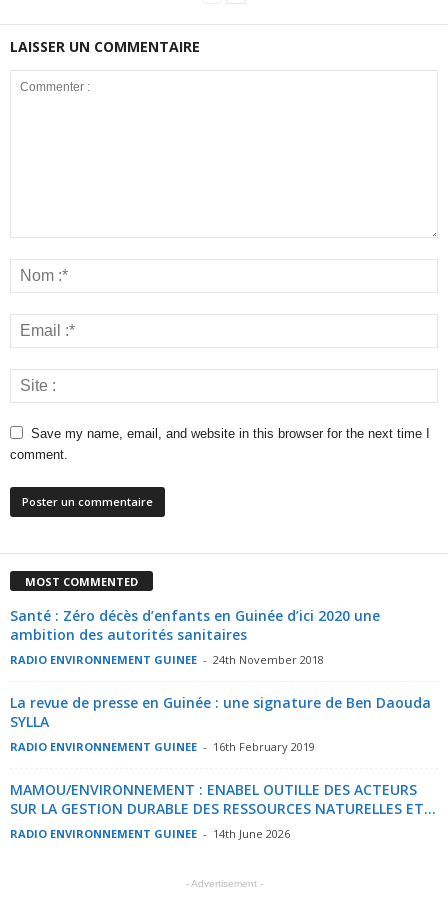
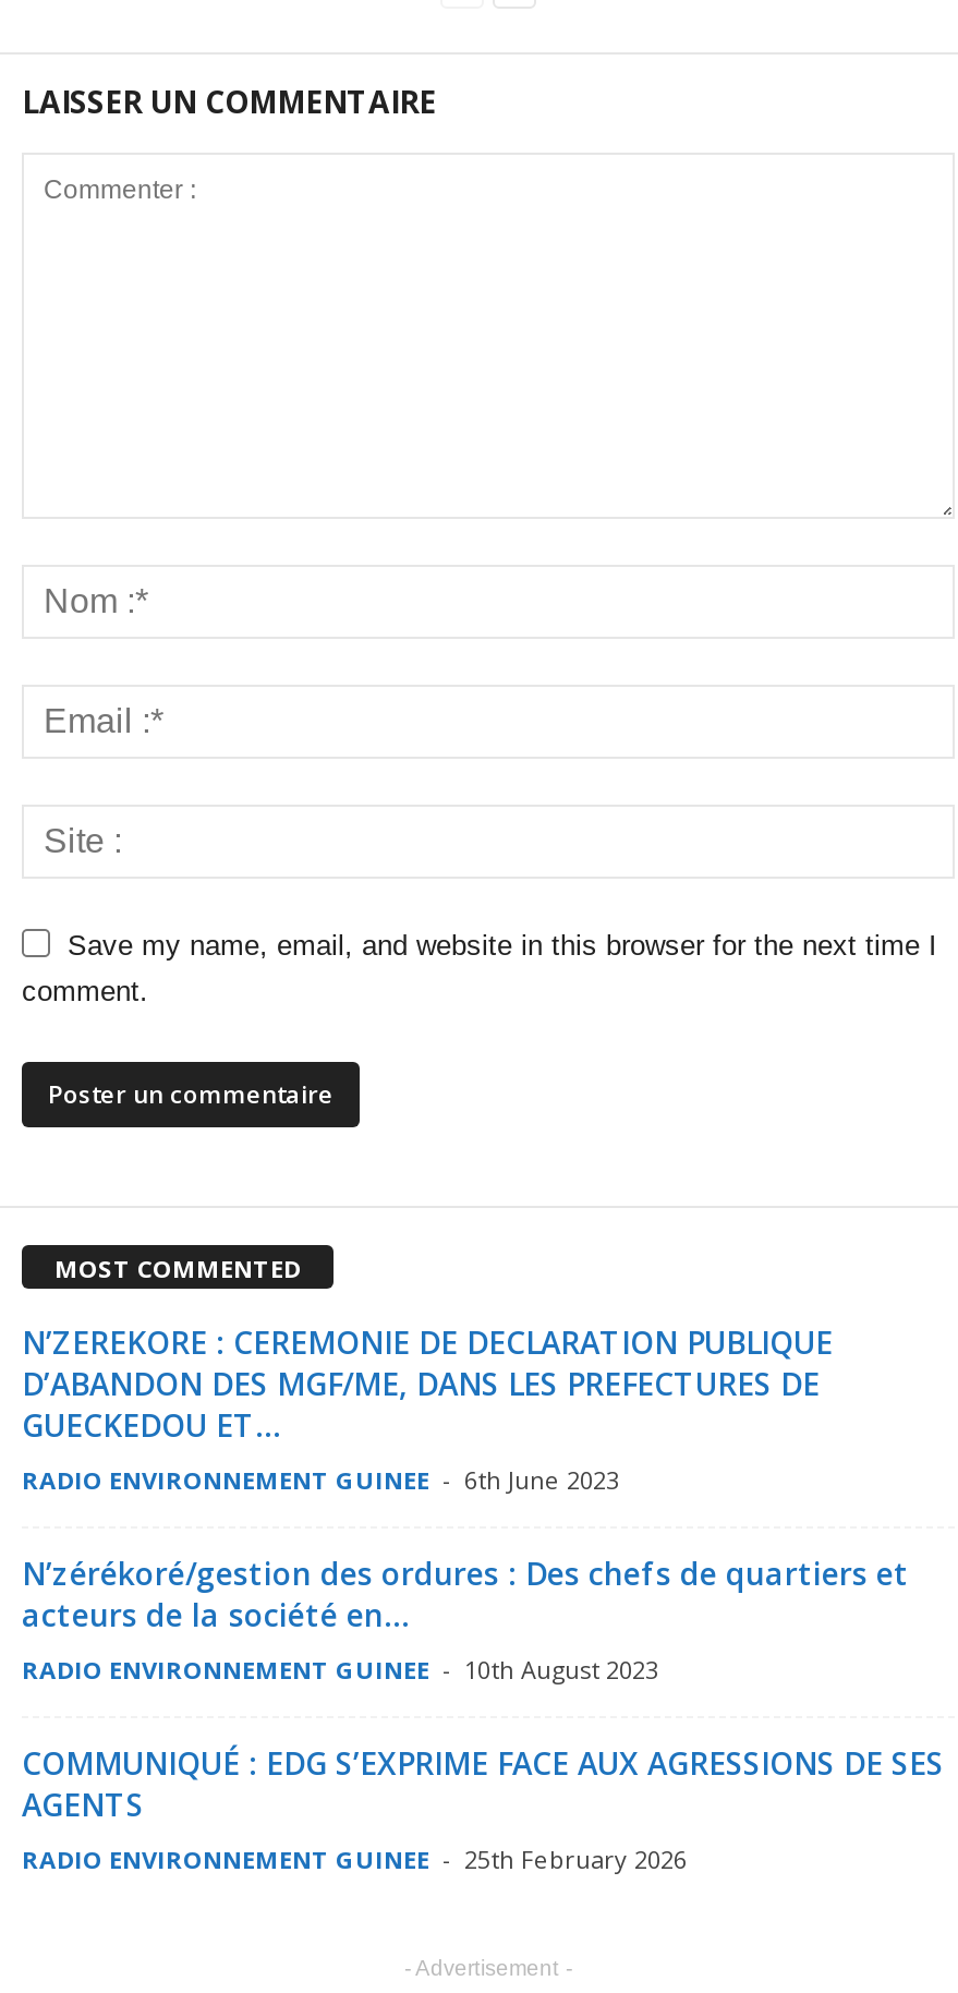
- Santé : Zéro décès d’enfants en Guinée d’ici 2020 une
- ambition des autorités sanitaires
- RADIO ENVIRONNEMENT GUINEE - 24th November 2018
+ N’ZEREKORE : CEREMONIE DE DECLARATION PUBLIQUE
+ D’ABANDON DES MGF/ME, DANS LES PREFECTURES DE
+ GUECKEDOU ET...
+ RADIO ENVIRONNEMENT GUINEE - 6th June 2023

- La revue de presse en Guinée : une signature de Ben Daouda
- SYLLA
- RADIO ENVIRONNEMENT GUINEE - 16th February 2019
+ N’zérékoré/gestion des ordures : Des chefs de quartiers et
+ acteurs de la société en...
+ RADIO ENVIRONNEMENT GUINEE - 10th August 2023

- MAMOU/ENVIRONNEMENT : ENABEL OUTILLE DES ACTEURS
- SUR LA GESTION DURABLE DES RESSOURCES NATURELLES ET...
- RADIO ENVIRONNEMENT GUINEE - 14th June 2026
+ COMMUNIQUÉ : EDG S’EXPRIME FACE AUX AGRESSIONS DE SES
+ AGENTS
+ RADIO ENVIRONNEMENT GUINEE - 25th February 2026
